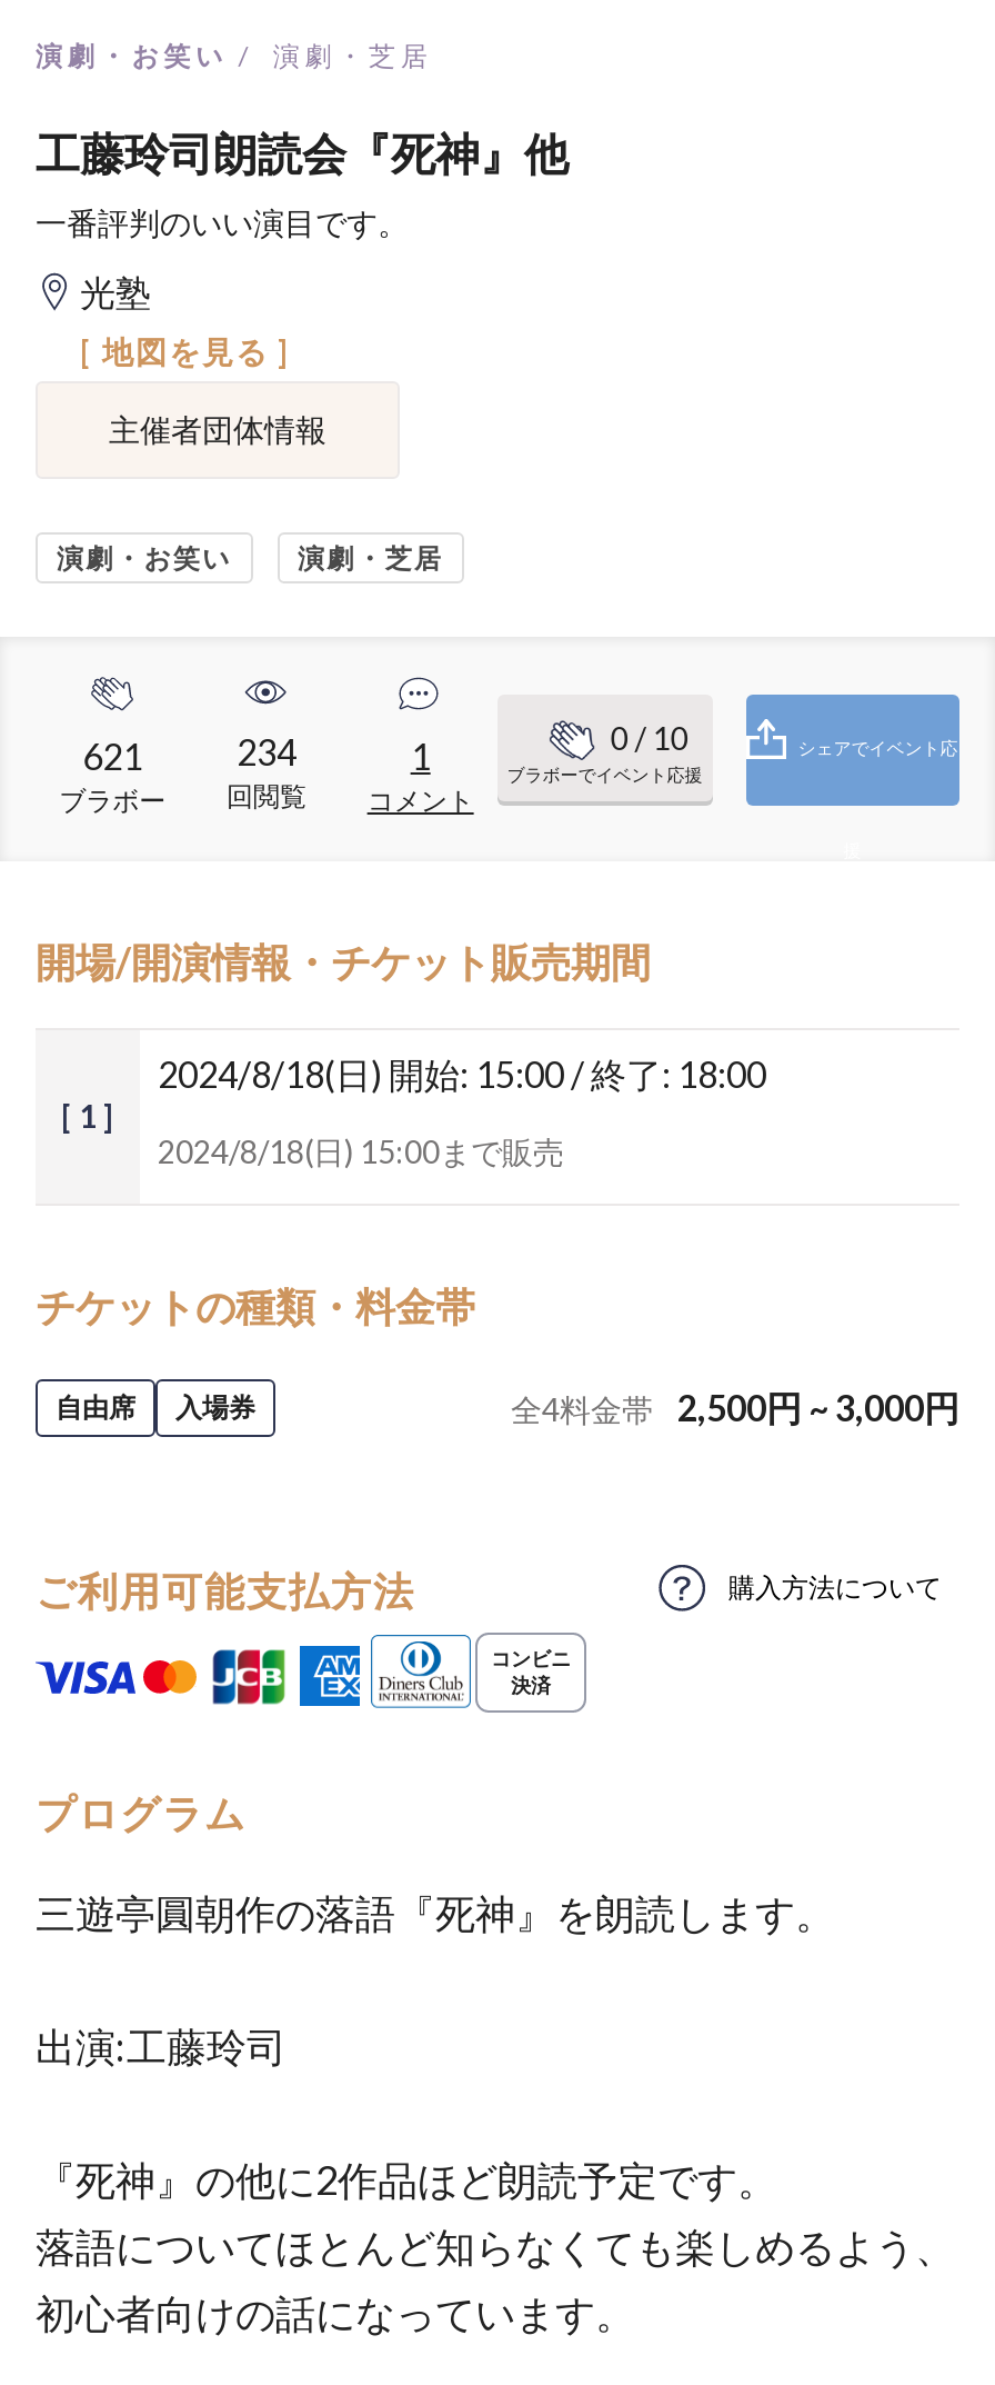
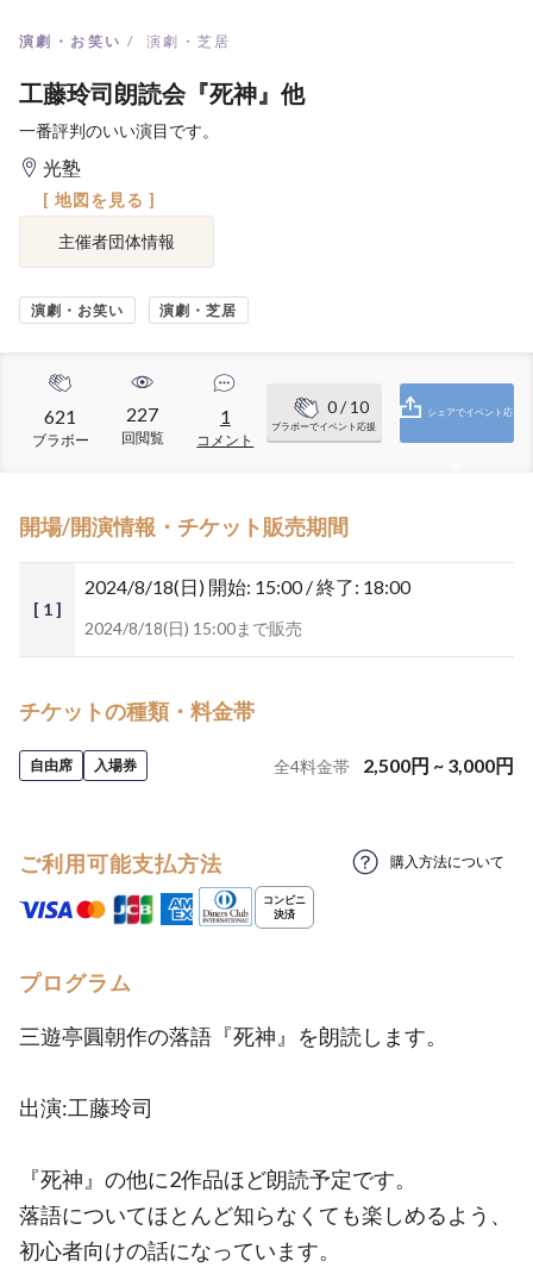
- 234
+ 227
